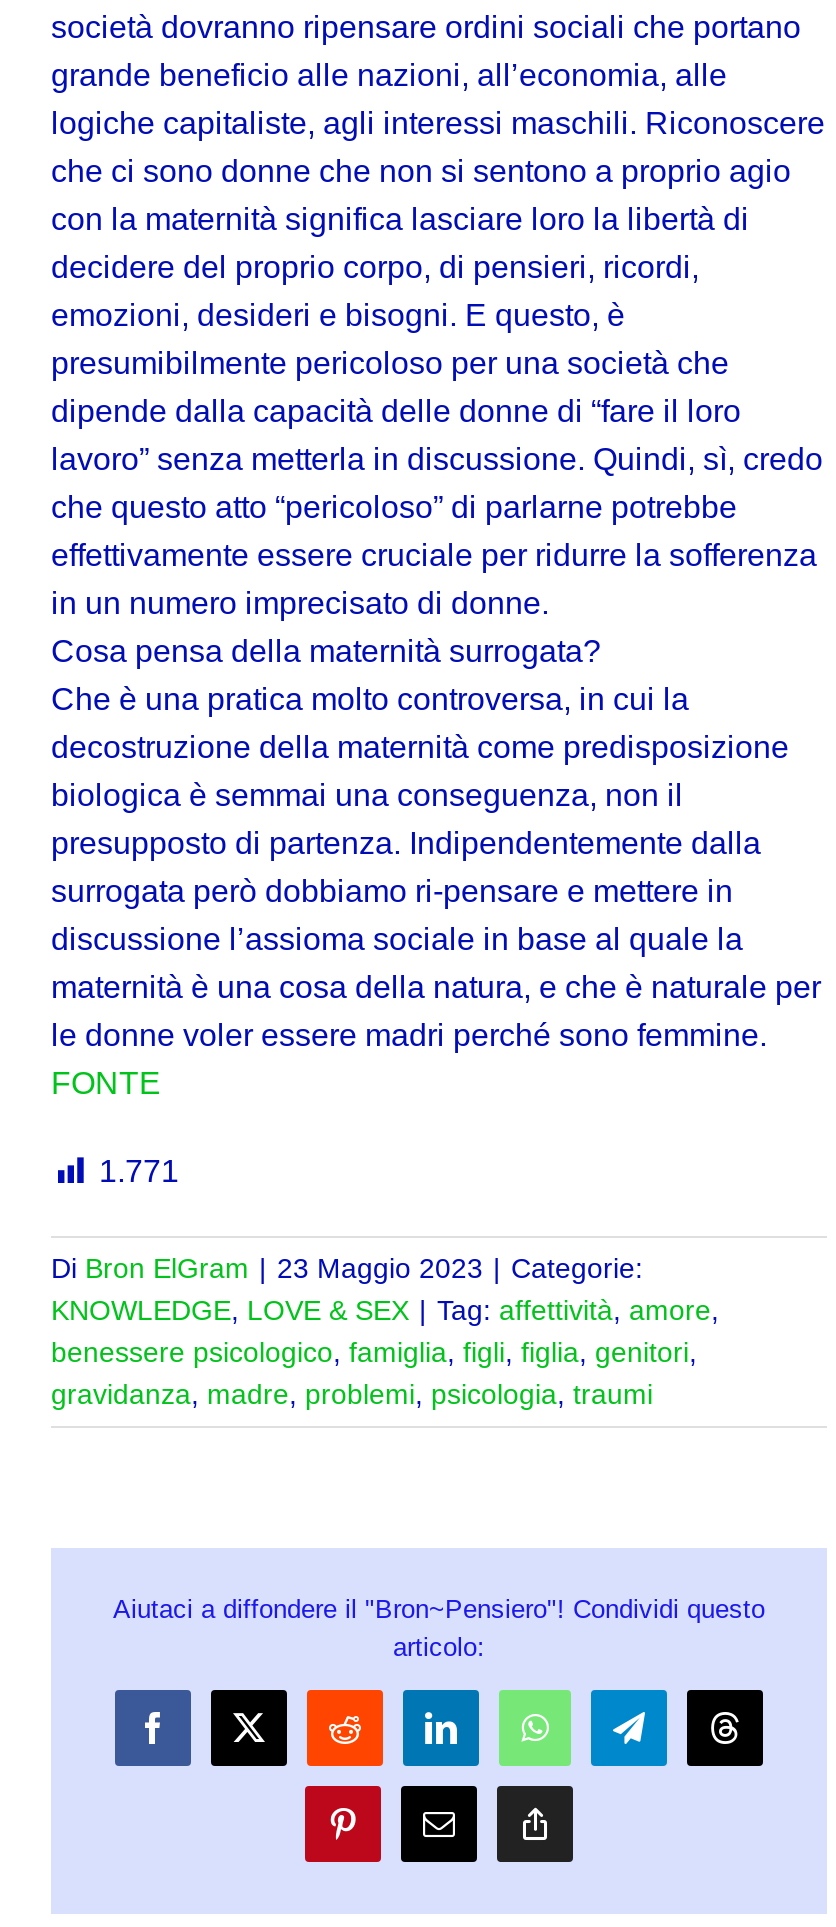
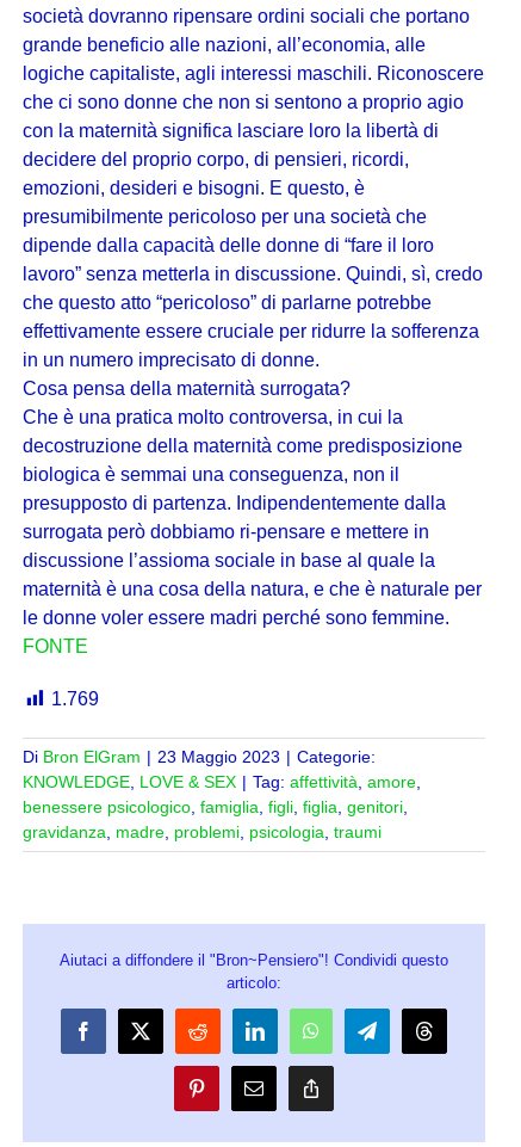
- 1.771
+ 1.769
